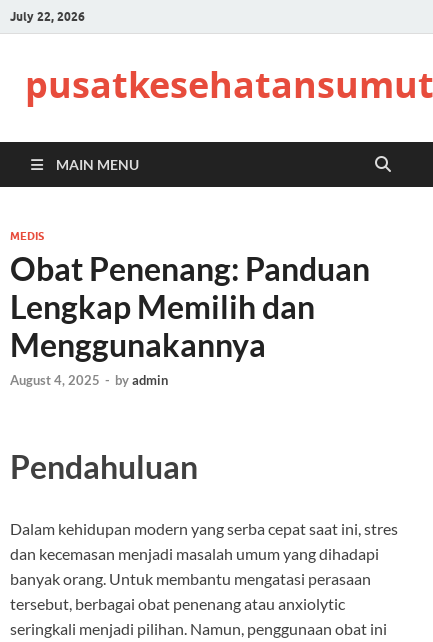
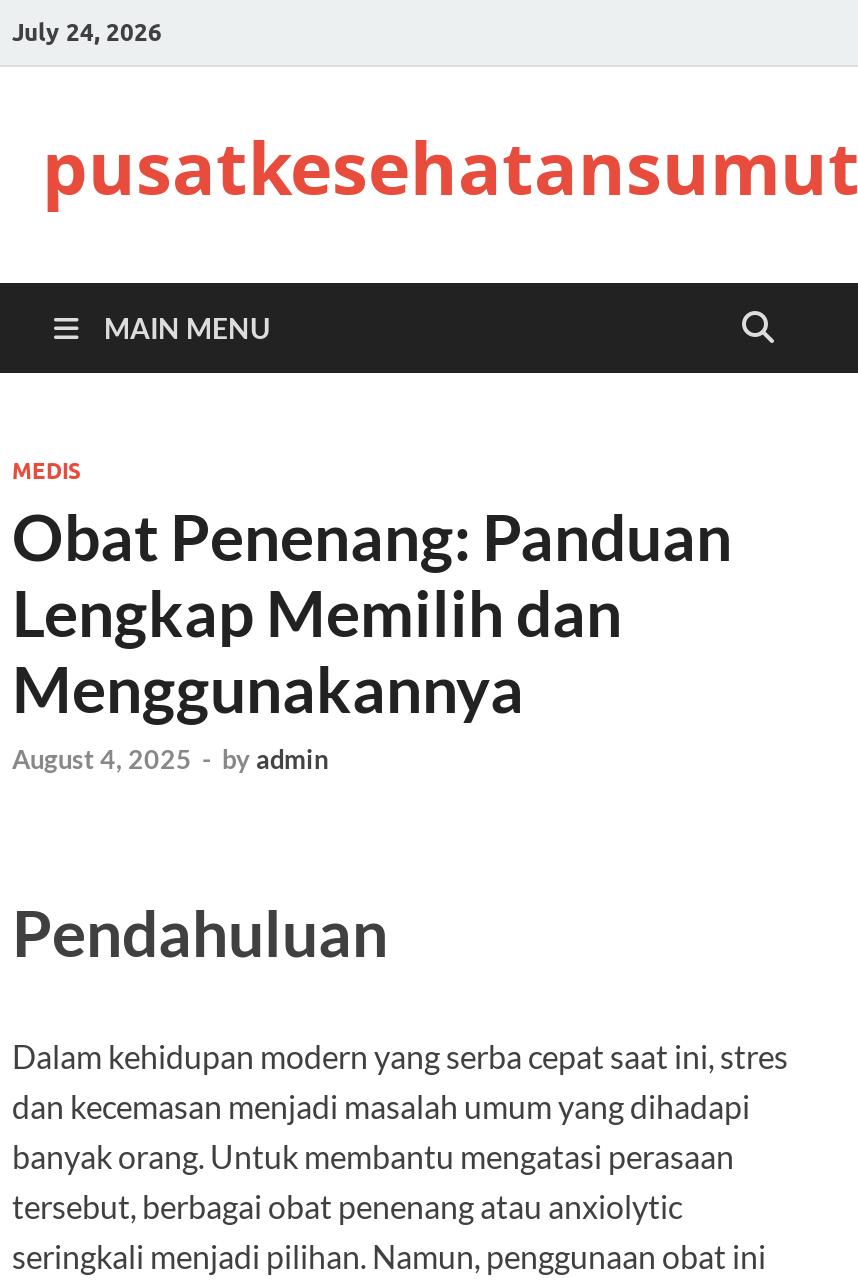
- July 22, 2026
+ July 24, 2026
